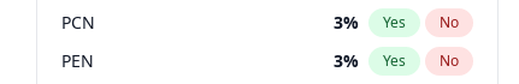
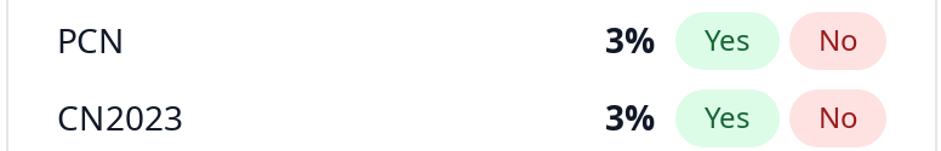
- PEN
+ CN2023
